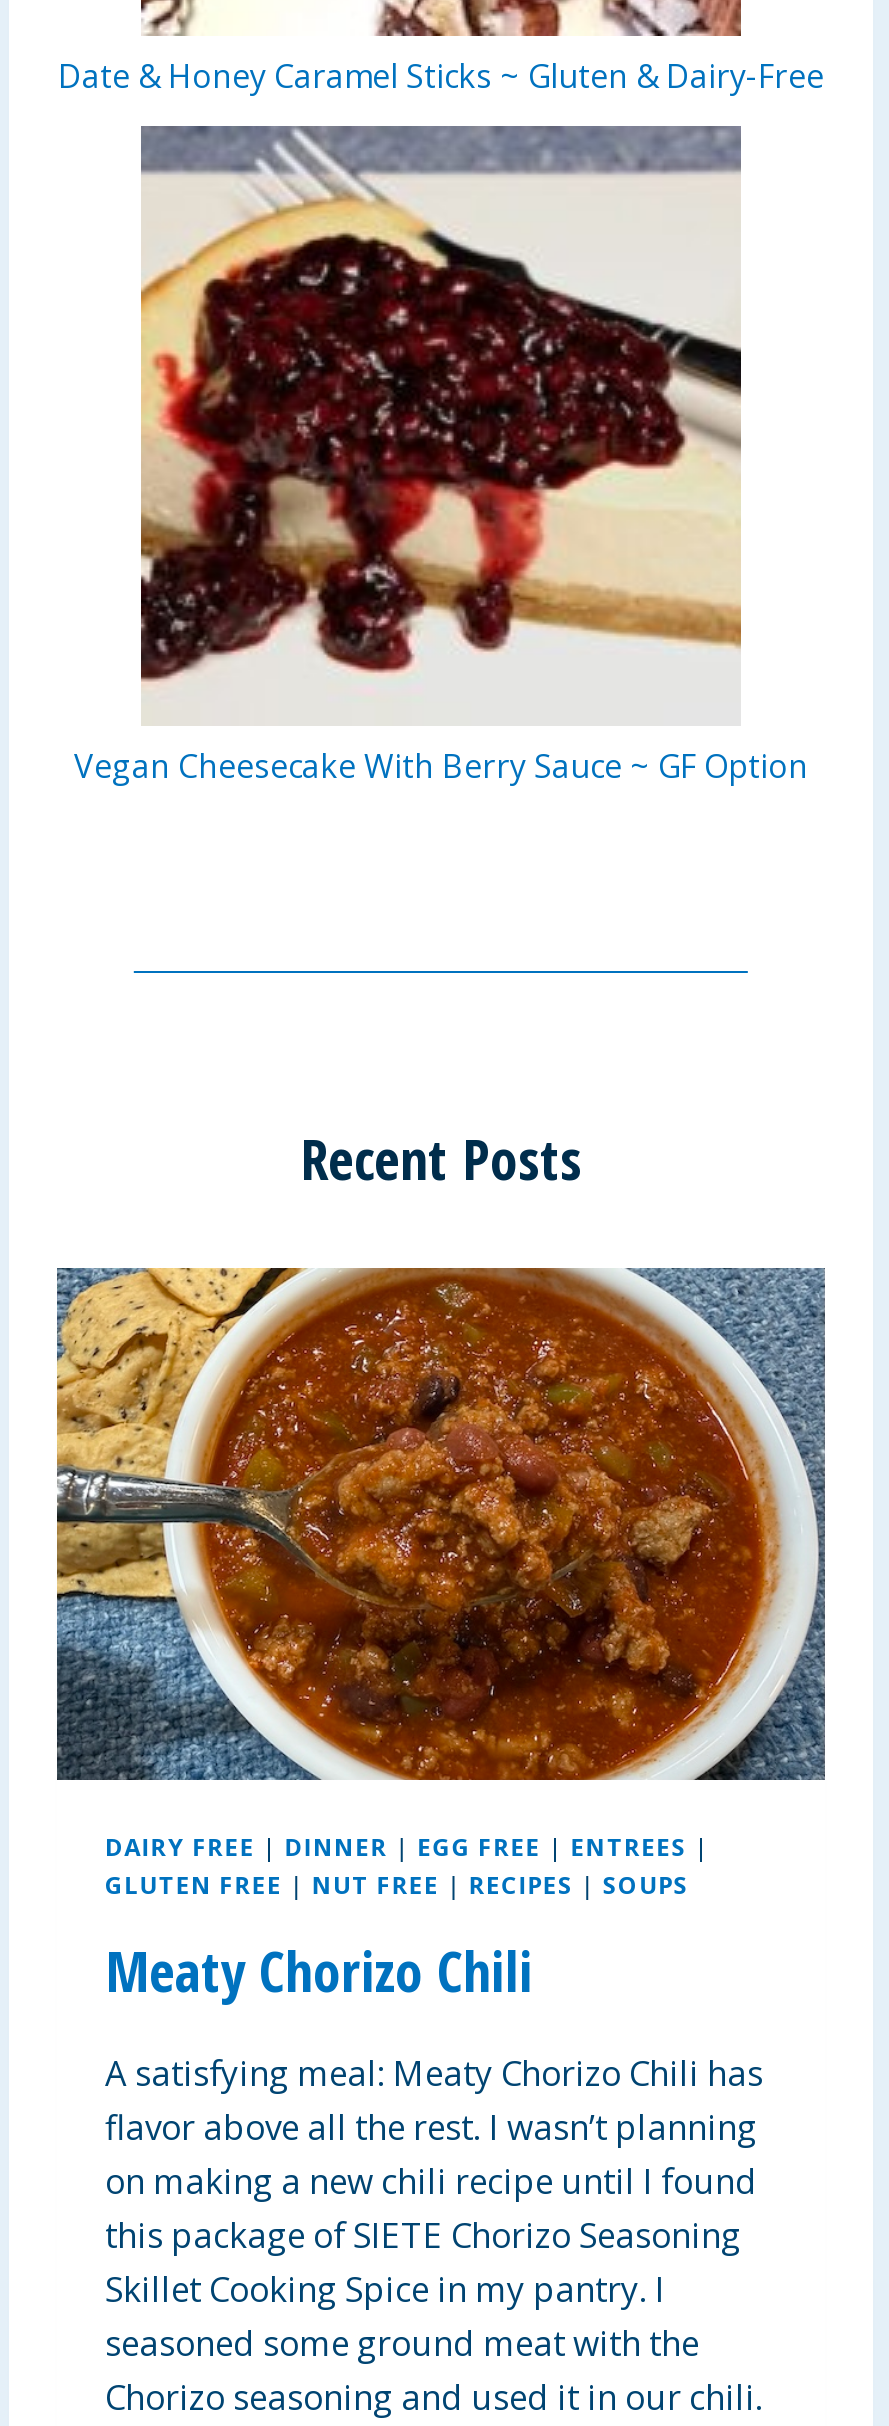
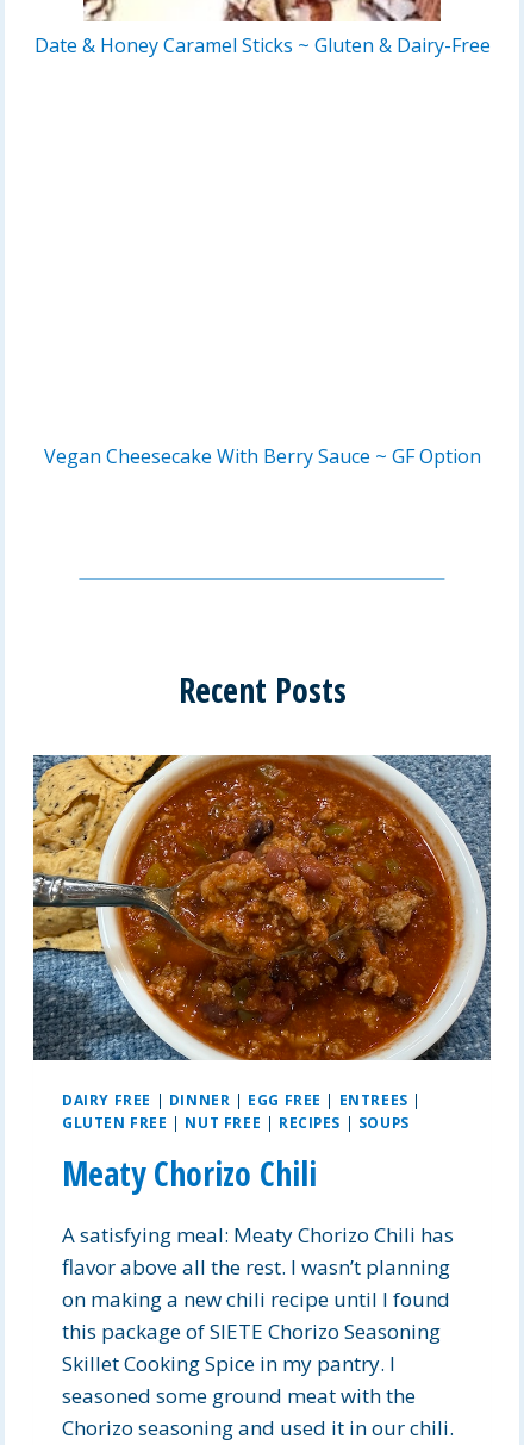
- [image]
